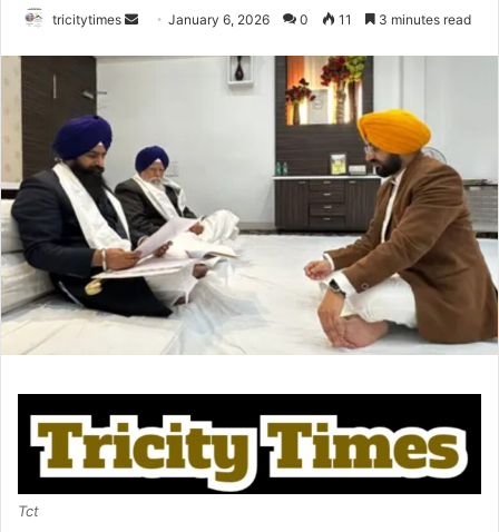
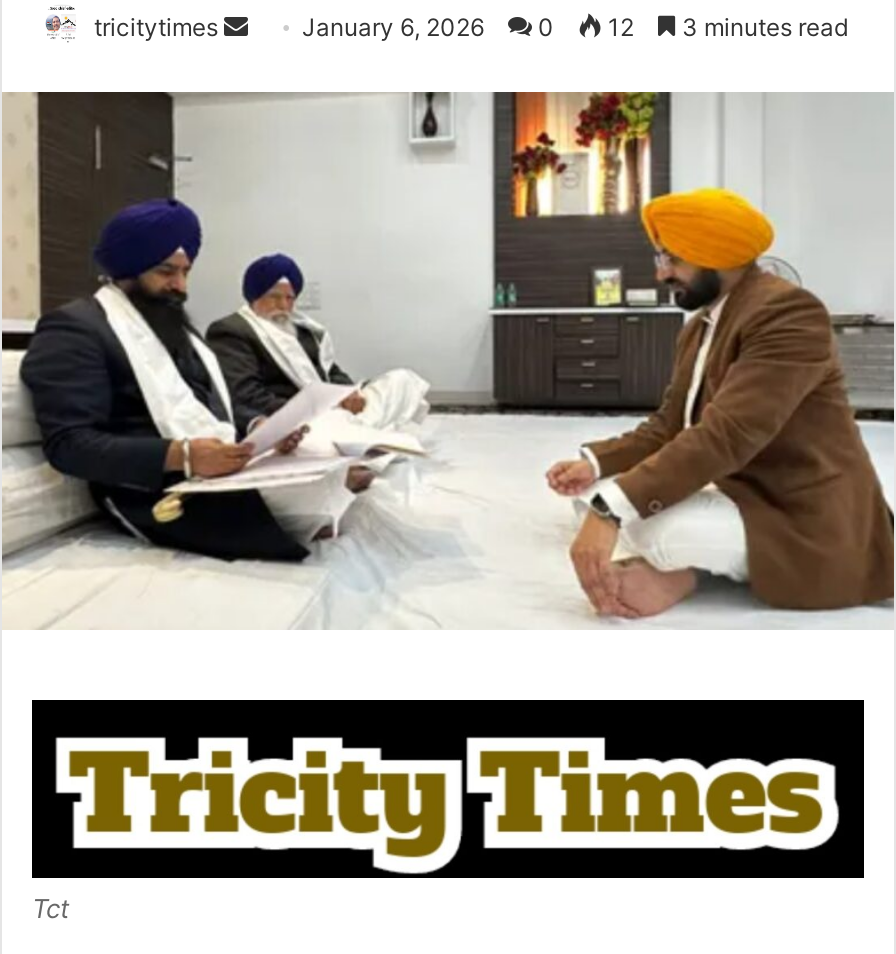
- 11
+ 12
